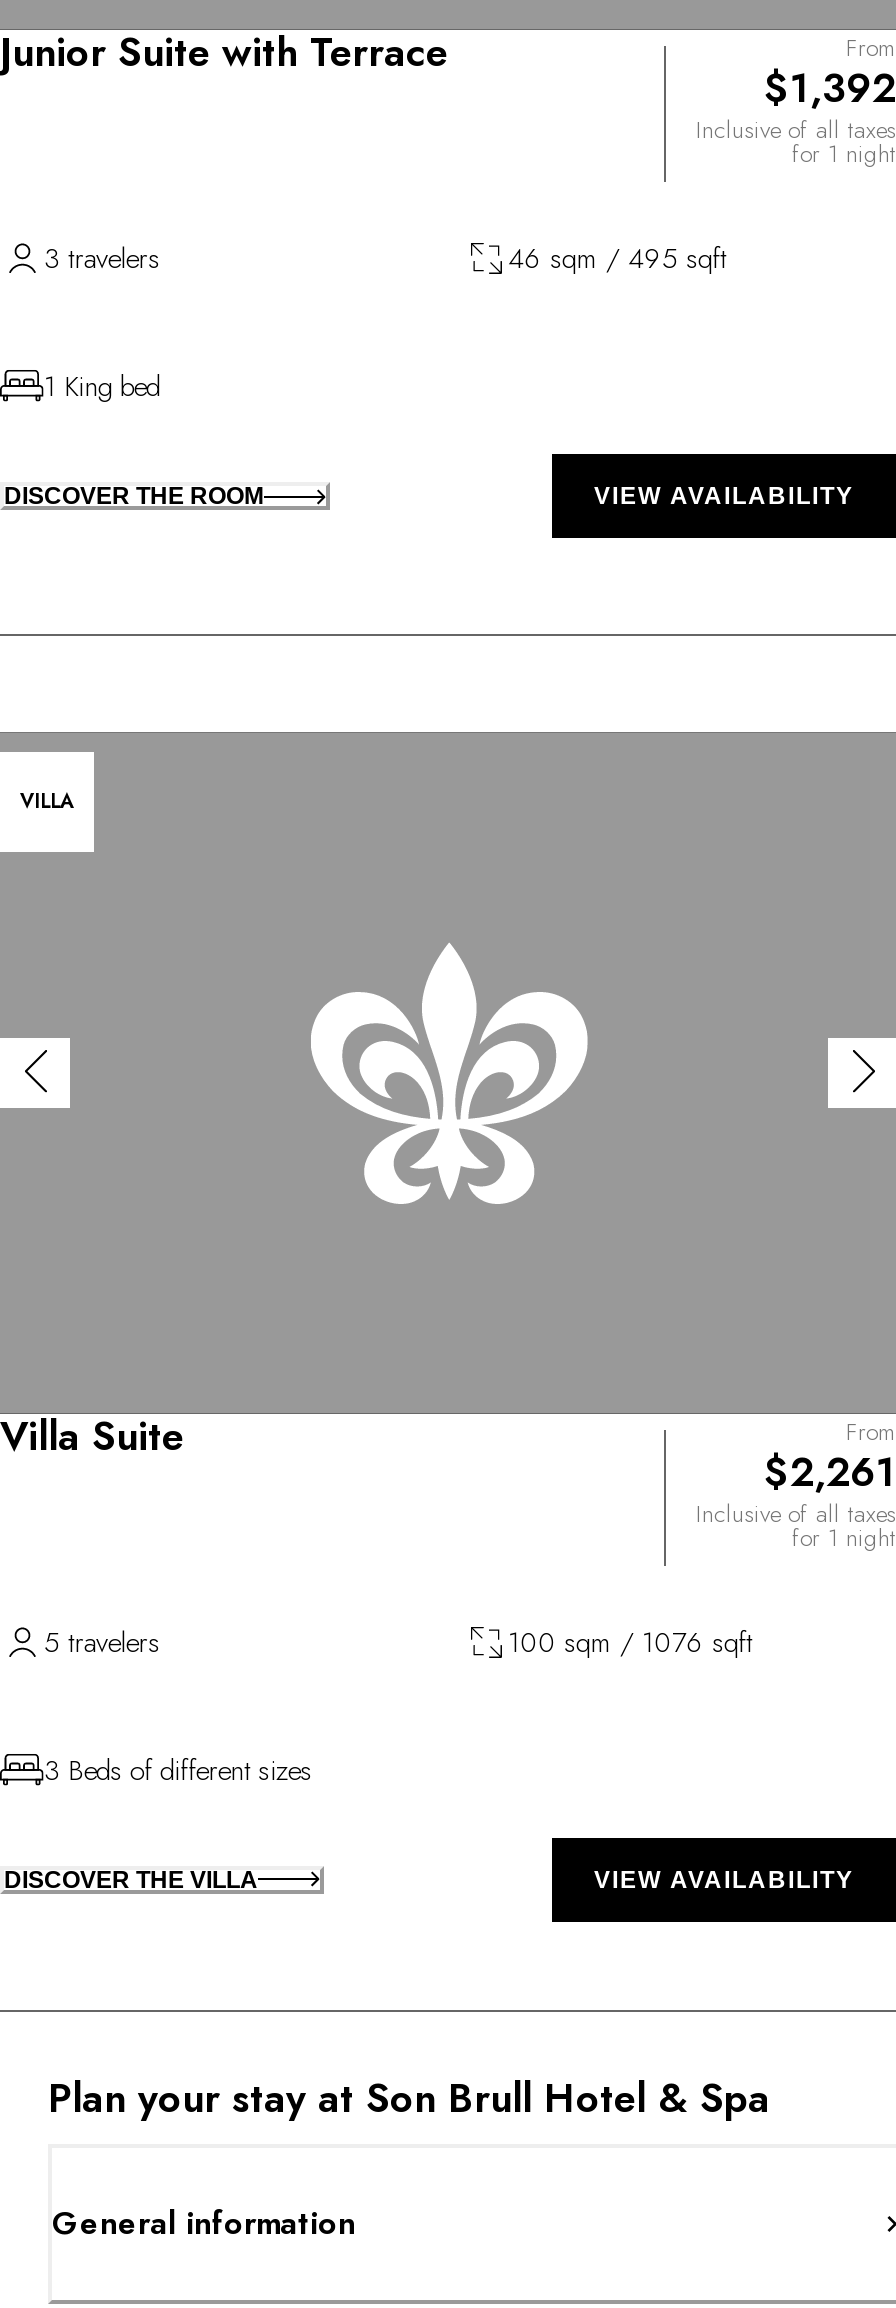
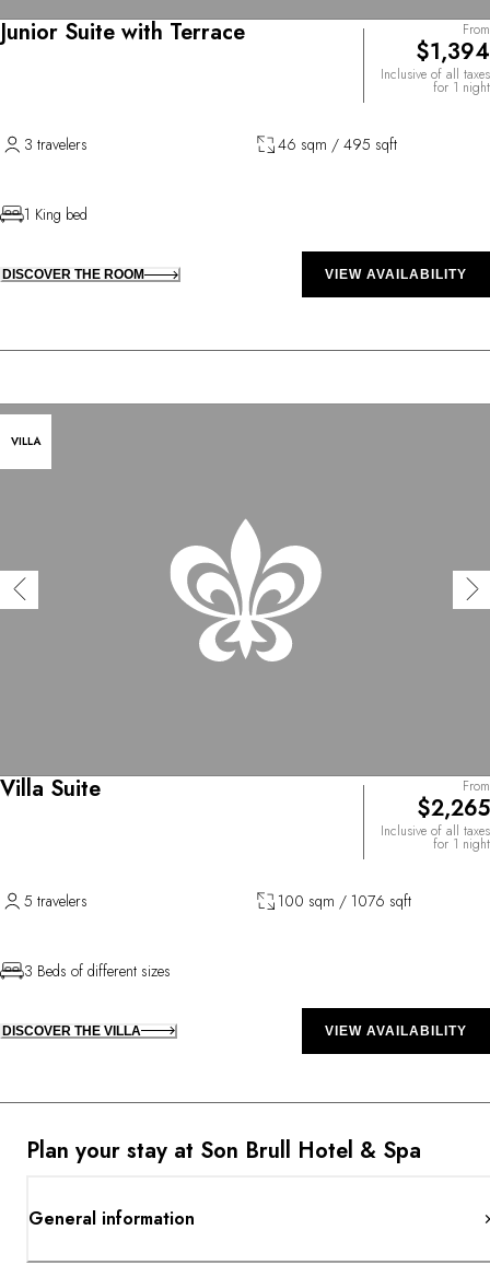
- $1,392
+ $1,394

- $2,261
+ $2,265
